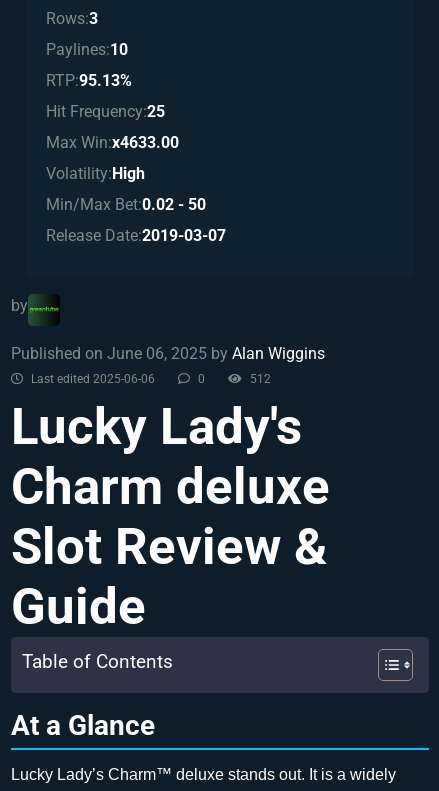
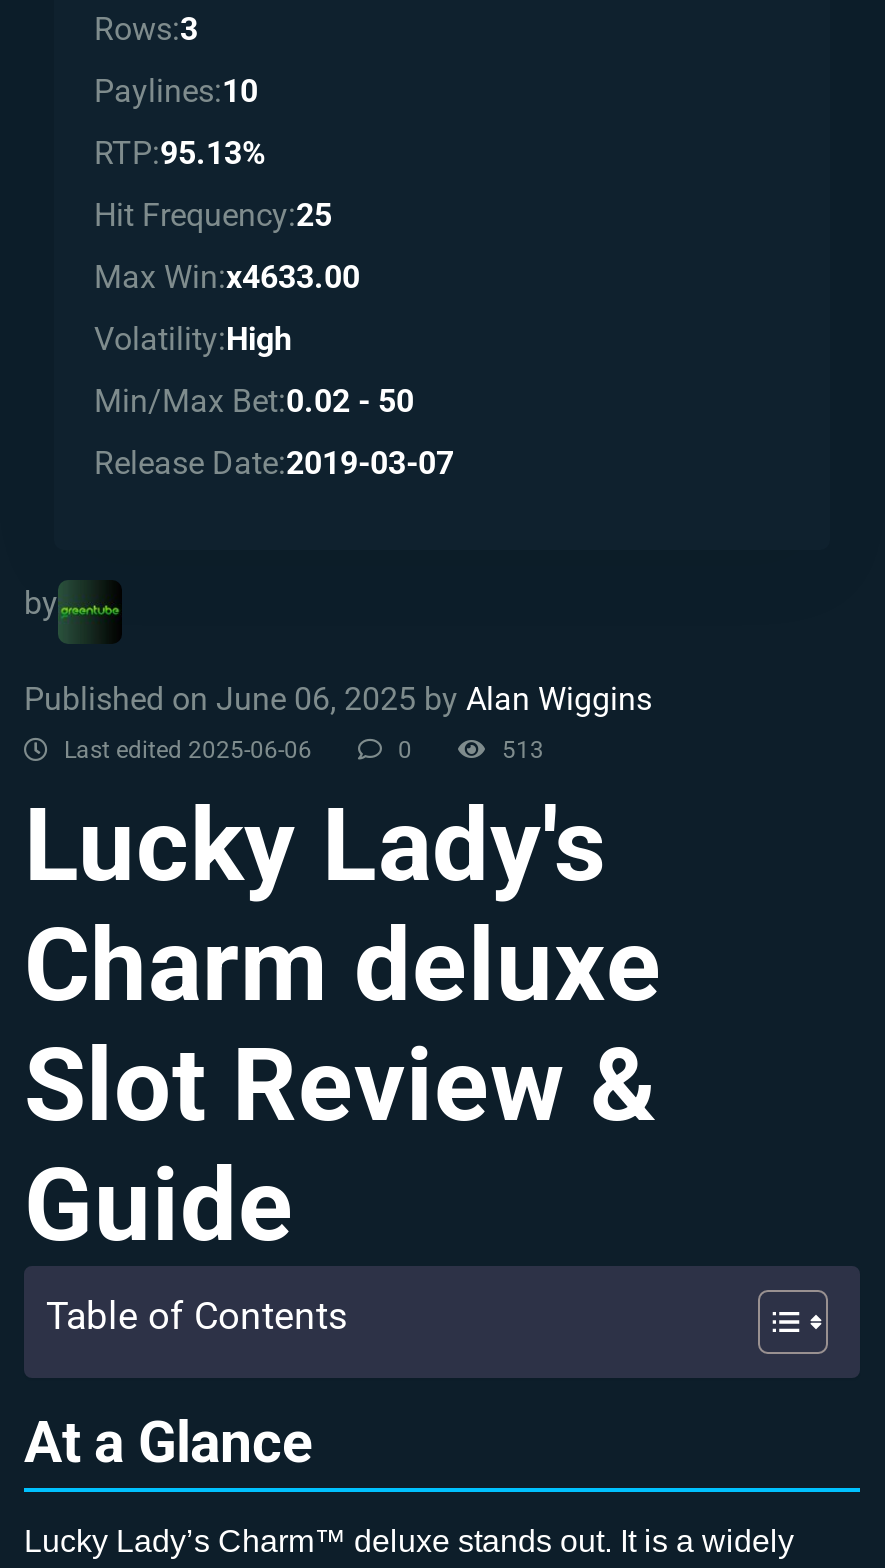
- 512
+ 513
